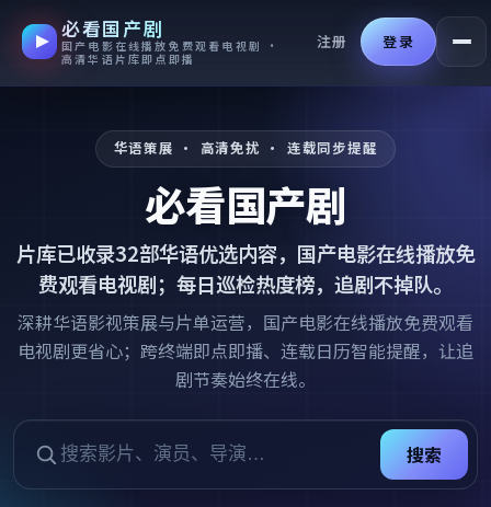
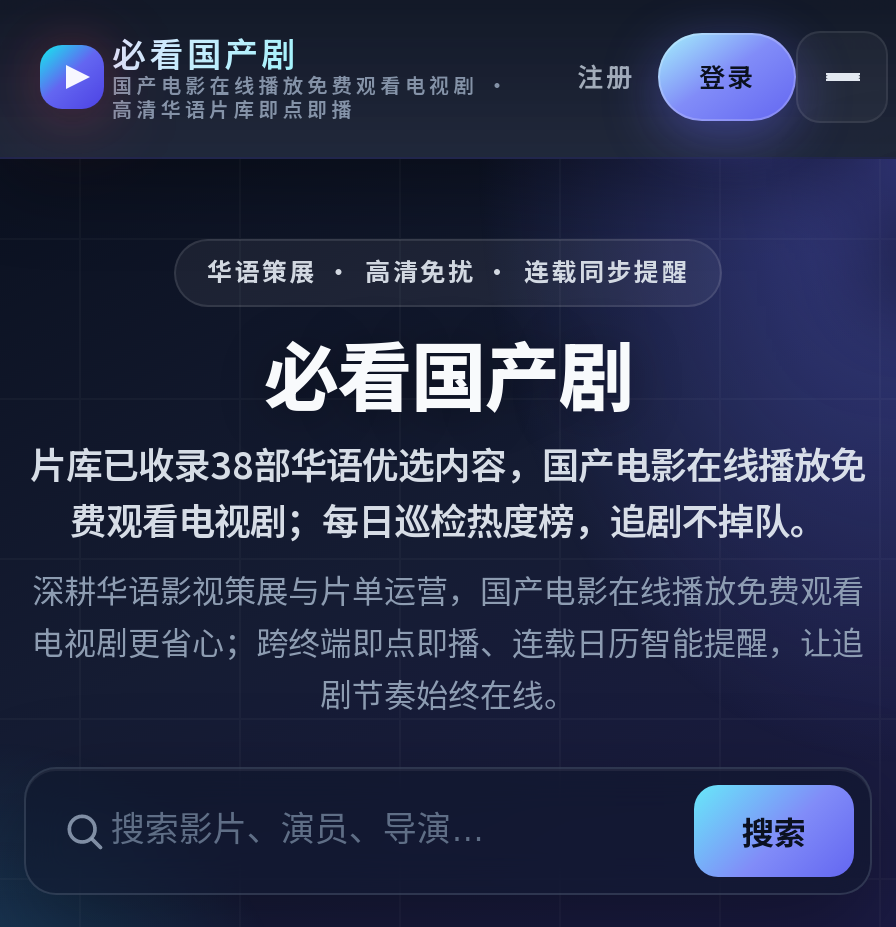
- 片库已收录32部华语优选内容，国产电影在线播放免
+ 片库已收录38部华语优选内容，国产电影在线播放免
